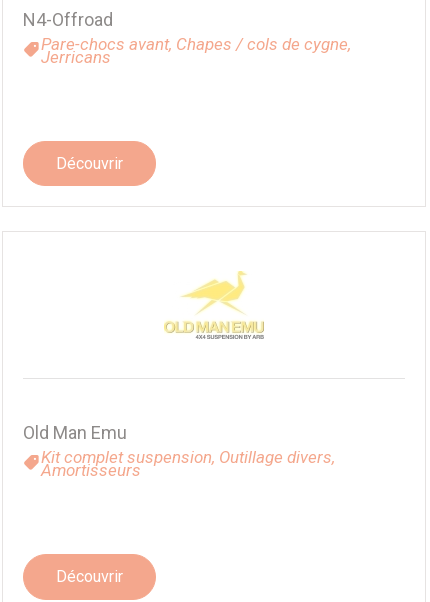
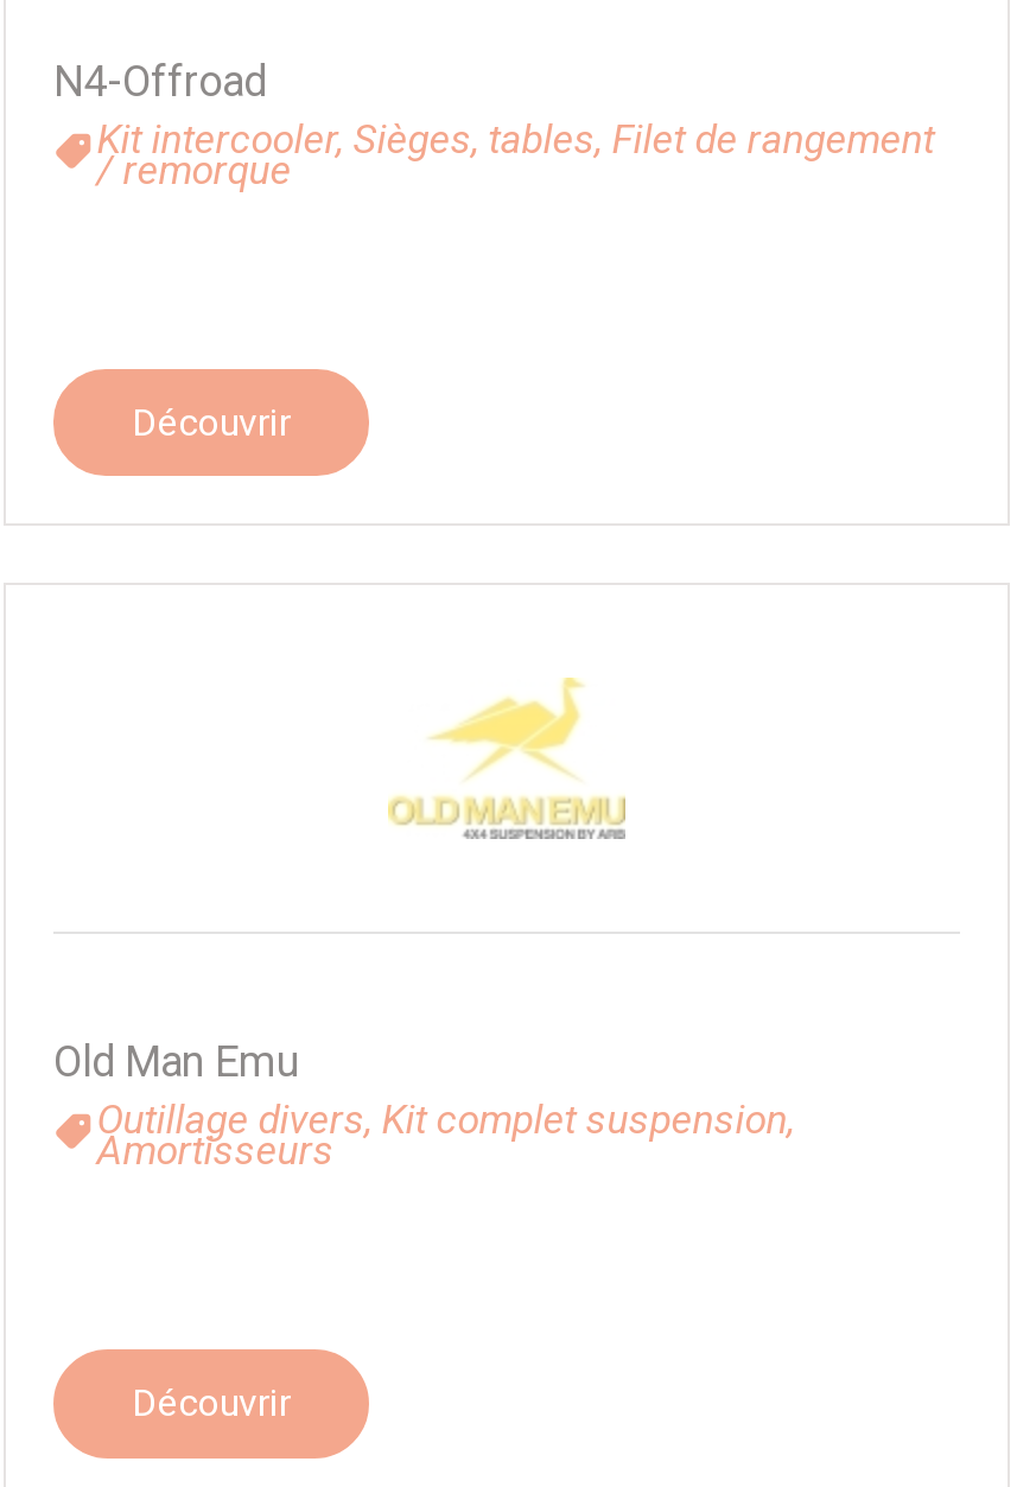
- Pare-chocs avant, Chapes / cols de cygne,
- Jerricans
+ Kit intercooler, Sièges, tables, Filet de rangement
+ / remorque

- Kit complet suspension, Outillage divers,
+ Outillage divers, Kit complet suspension,
